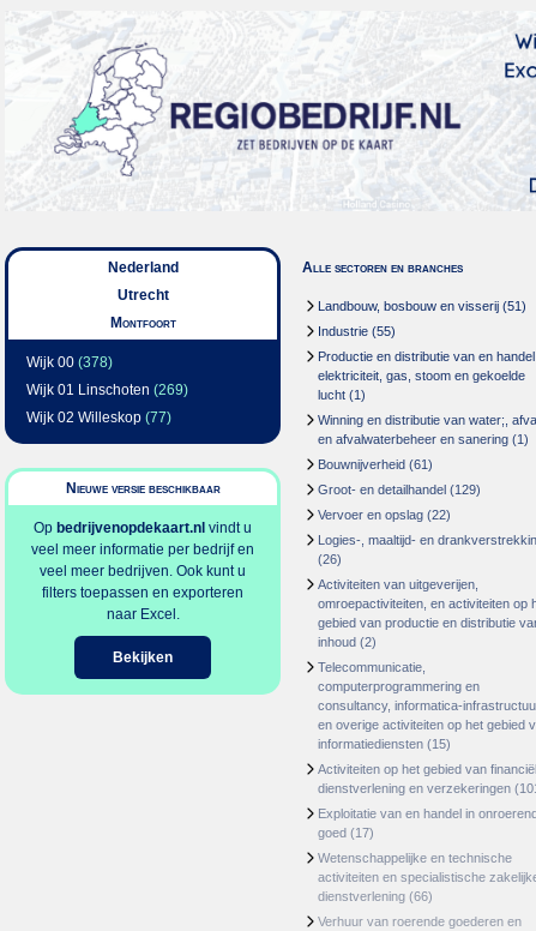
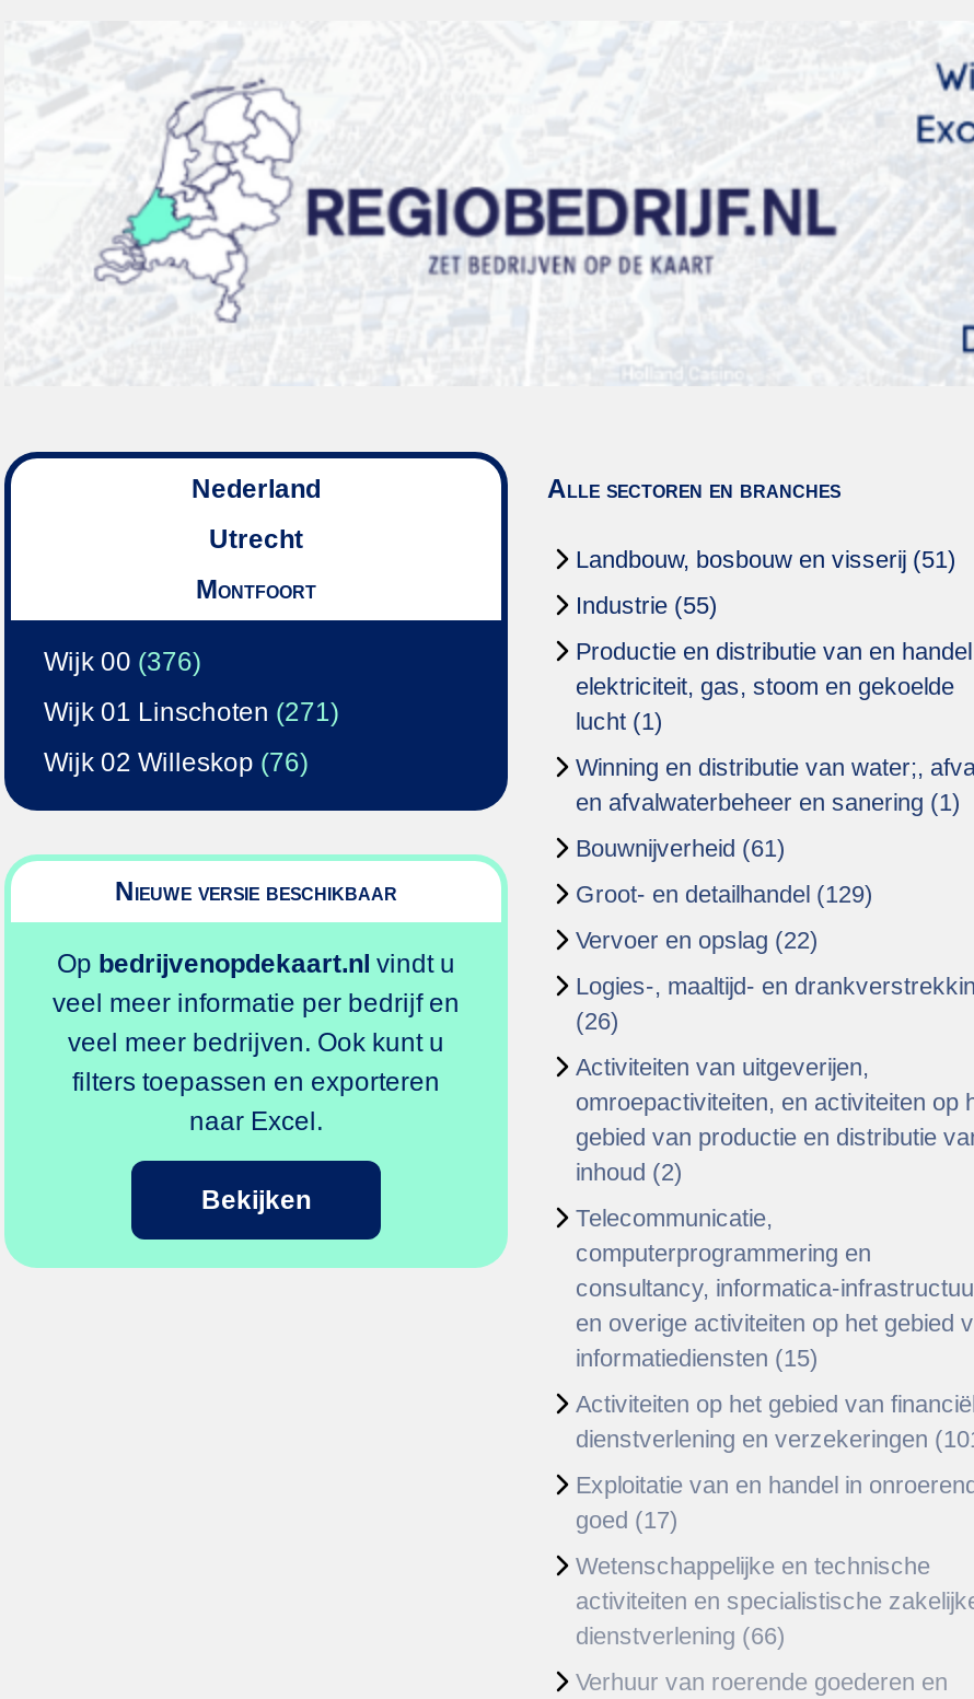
- Wijk 00 (378)
+ Wijk 00 (376)

- Wijk 01 Linschoten (269)
+ Wijk 01 Linschoten (271)

- Wijk 02 Willeskop (77)
+ Wijk 02 Willeskop (76)
